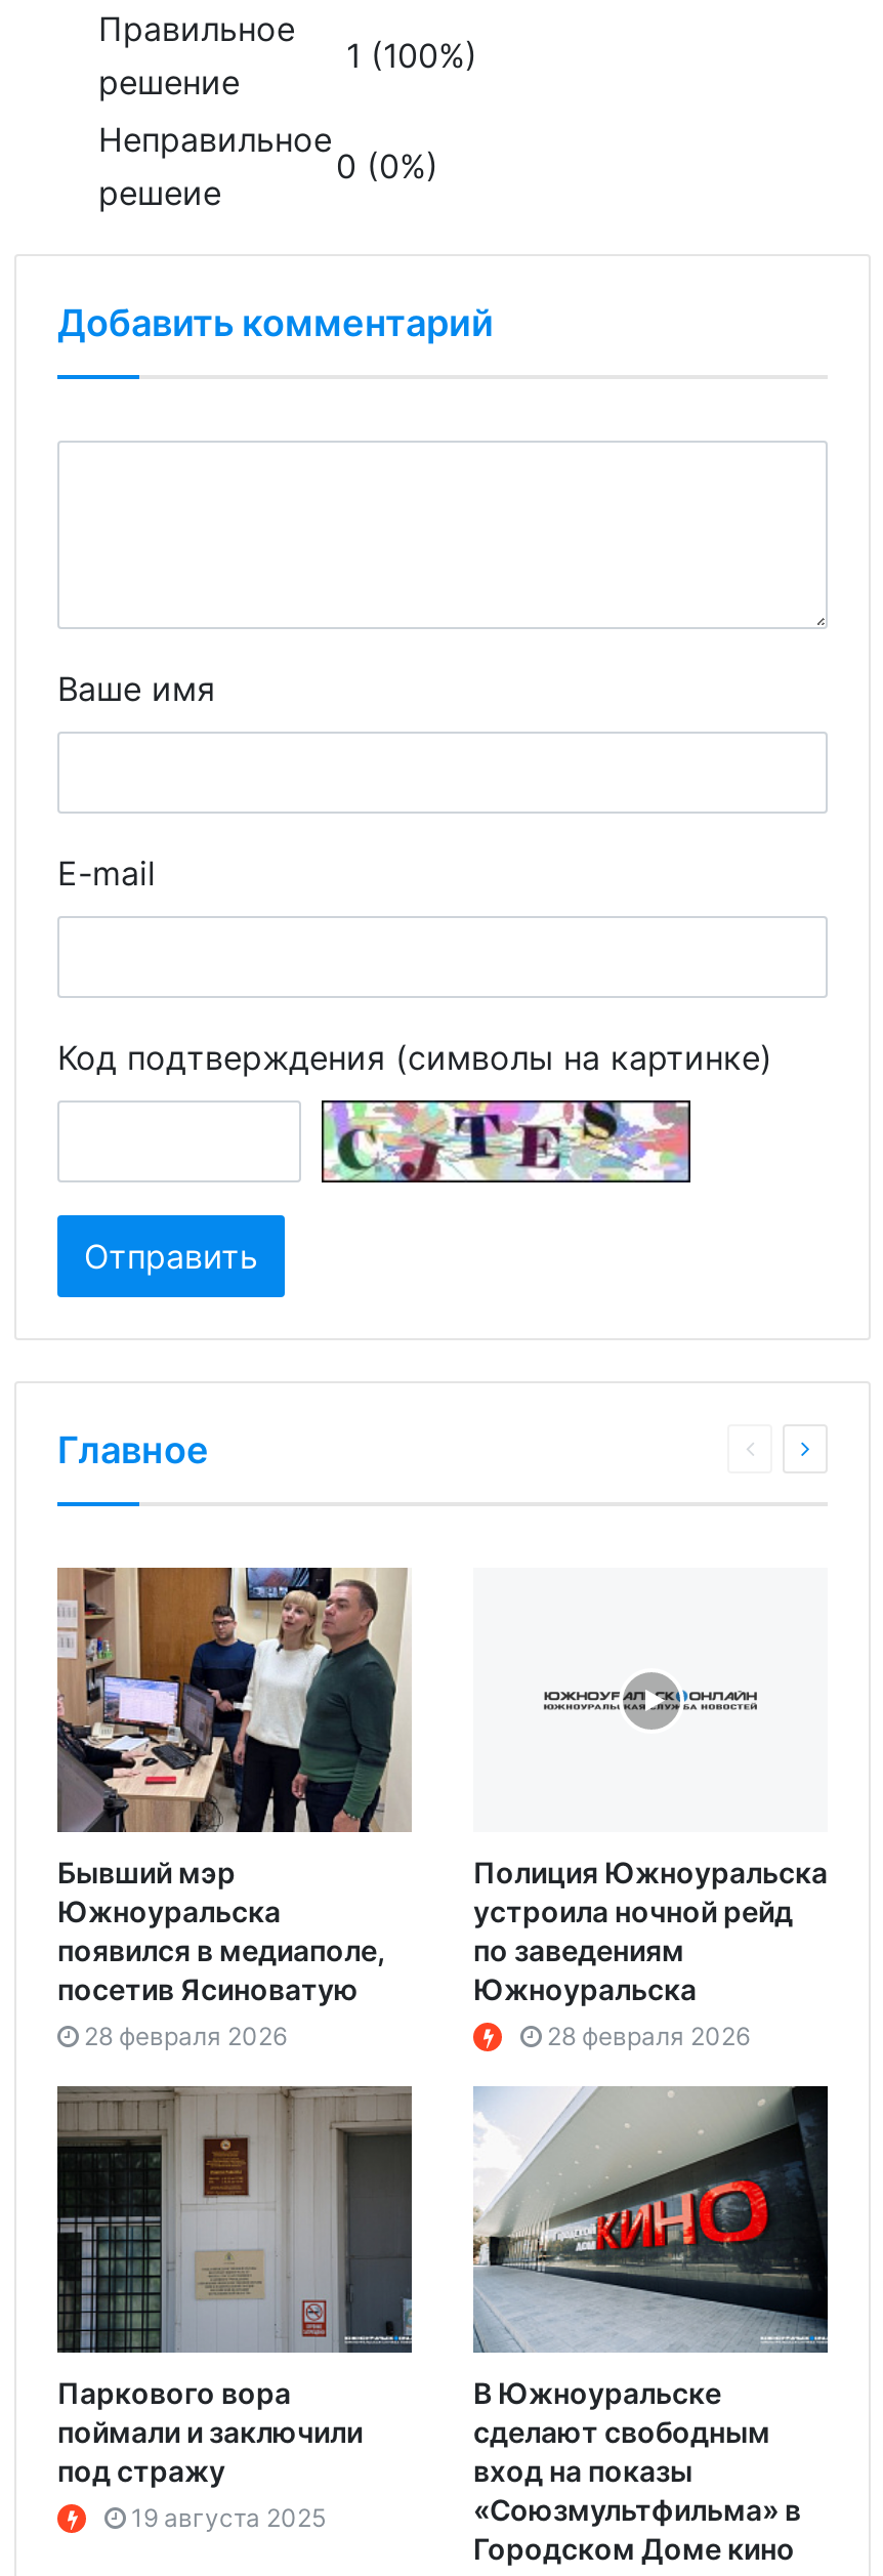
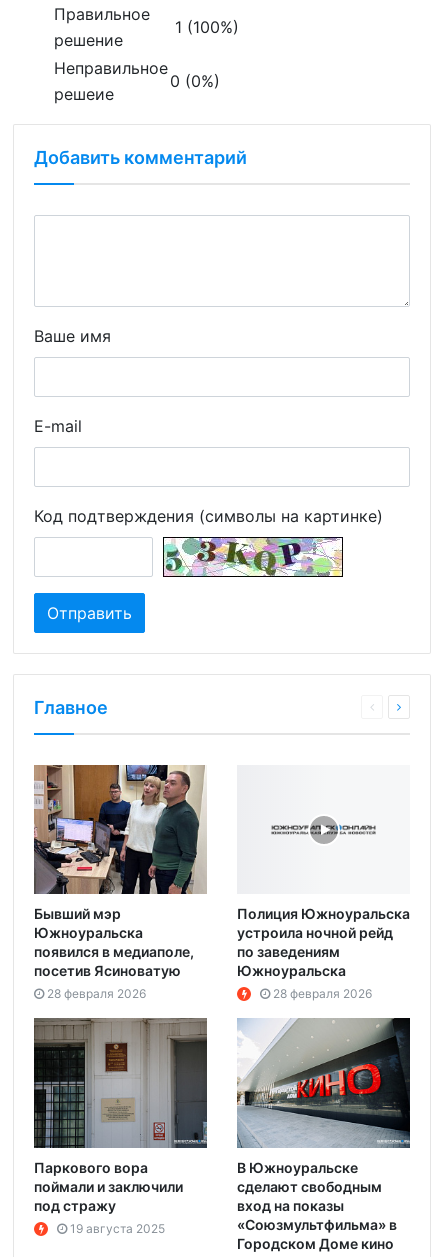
- [image]
+ [image]
